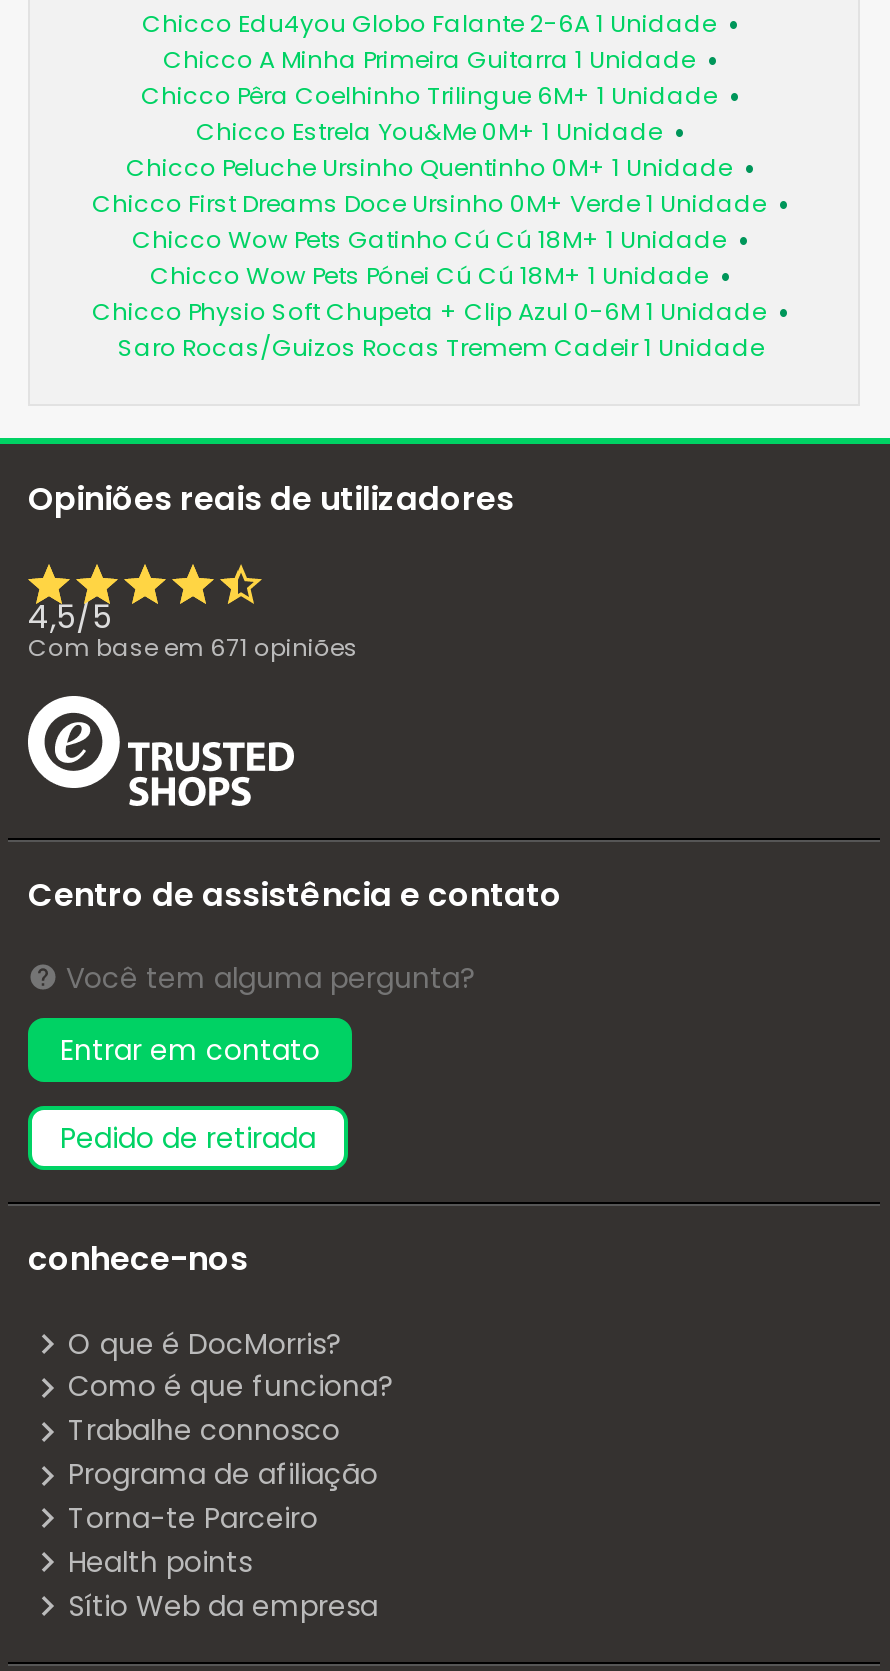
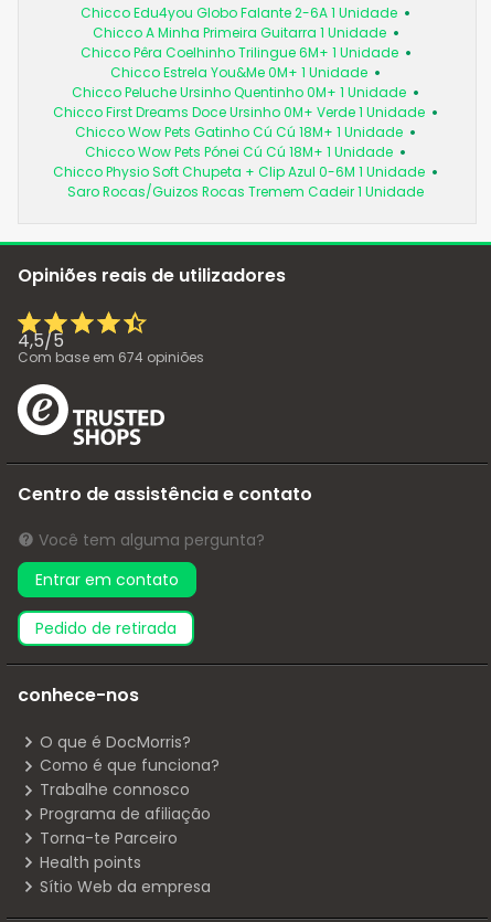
- Com base em 671 opiniões
+ Com base em 674 opiniões
